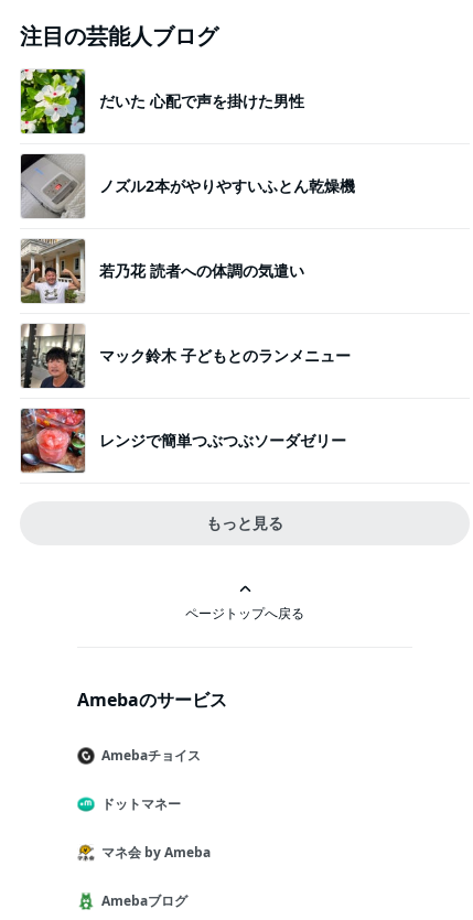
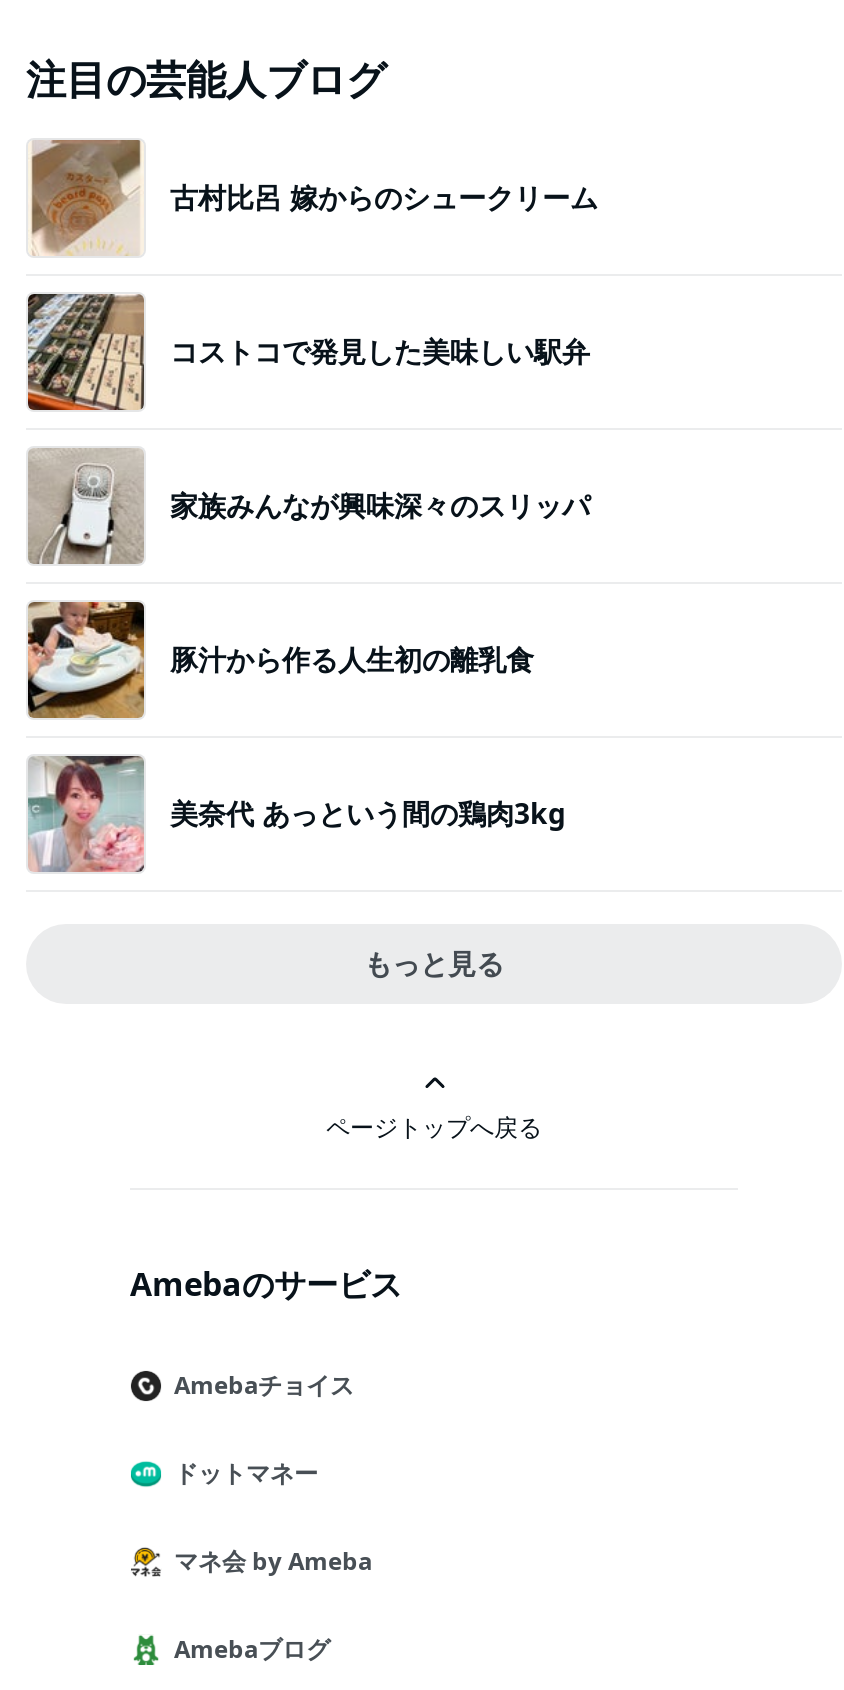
- [image]
- だいた 心配で声を掛けた男性
+ [image]
+ 古村比呂 嫁からのシュークリーム

- [image]
- ノズル2本がやりやすいふとん乾燥機
+ [image]
+ コストコで発見した美味しい駅弁

- [image]
- 若乃花 読者への体調の気遣い
+ [image]
+ 家族みんなが興味深々のスリッパ

- [image]
- マック鈴木 子どもとのランメニュー
+ [image]
+ 豚汁から作る人生初の離乳食

- [image]
- レンジで簡単つぶつぶソーダゼリー
+ [image]
+ 美奈代 あっという間の鶏肉3kg
